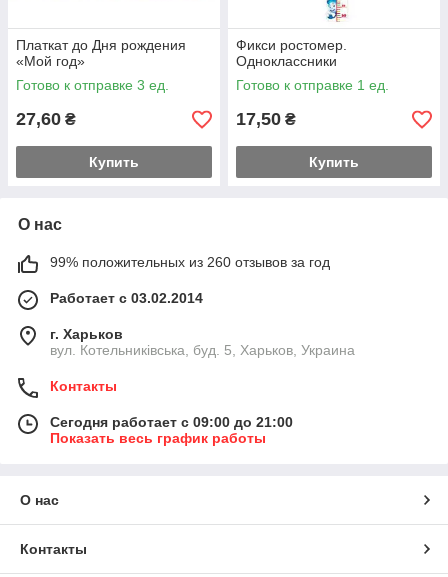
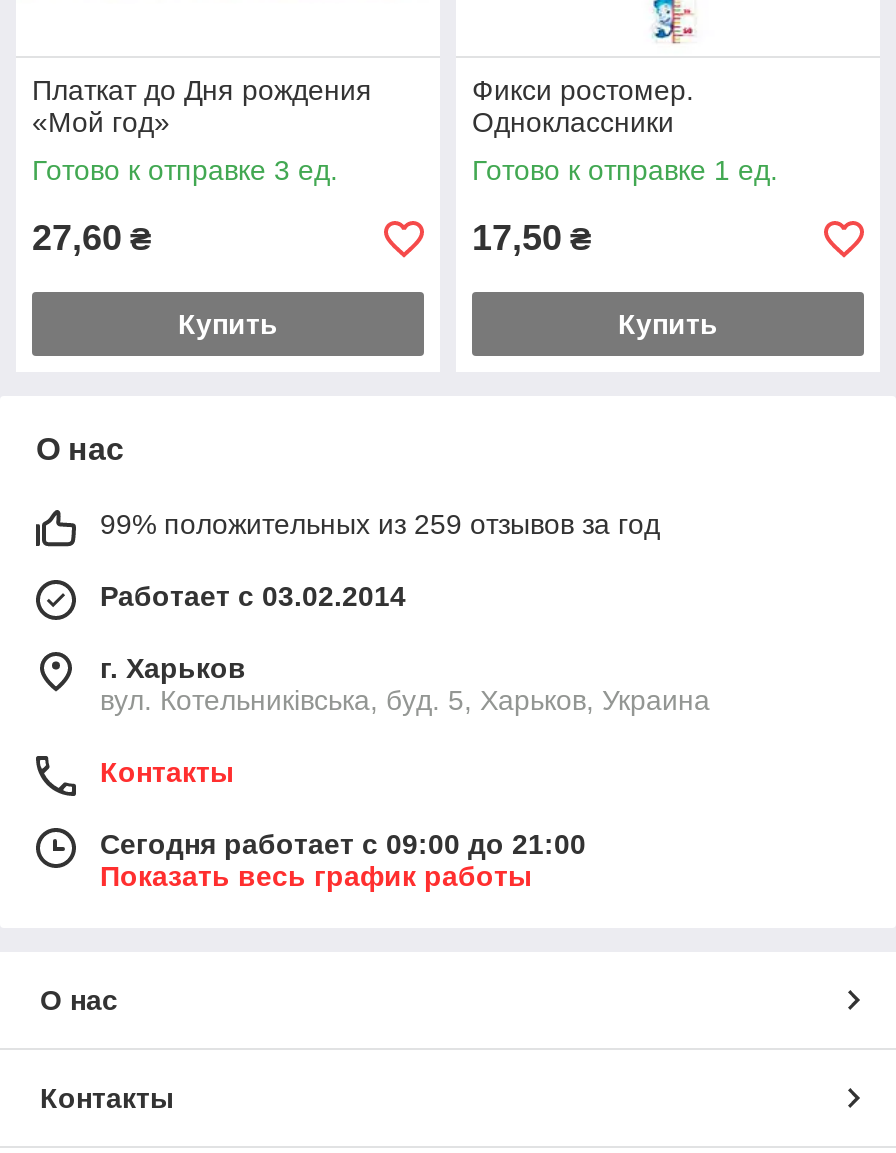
- 99% положительных из 260 отзывов за год
+ 99% положительных из 259 отзывов за год
